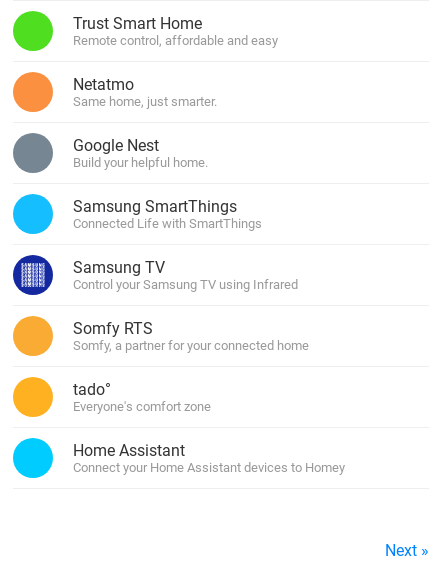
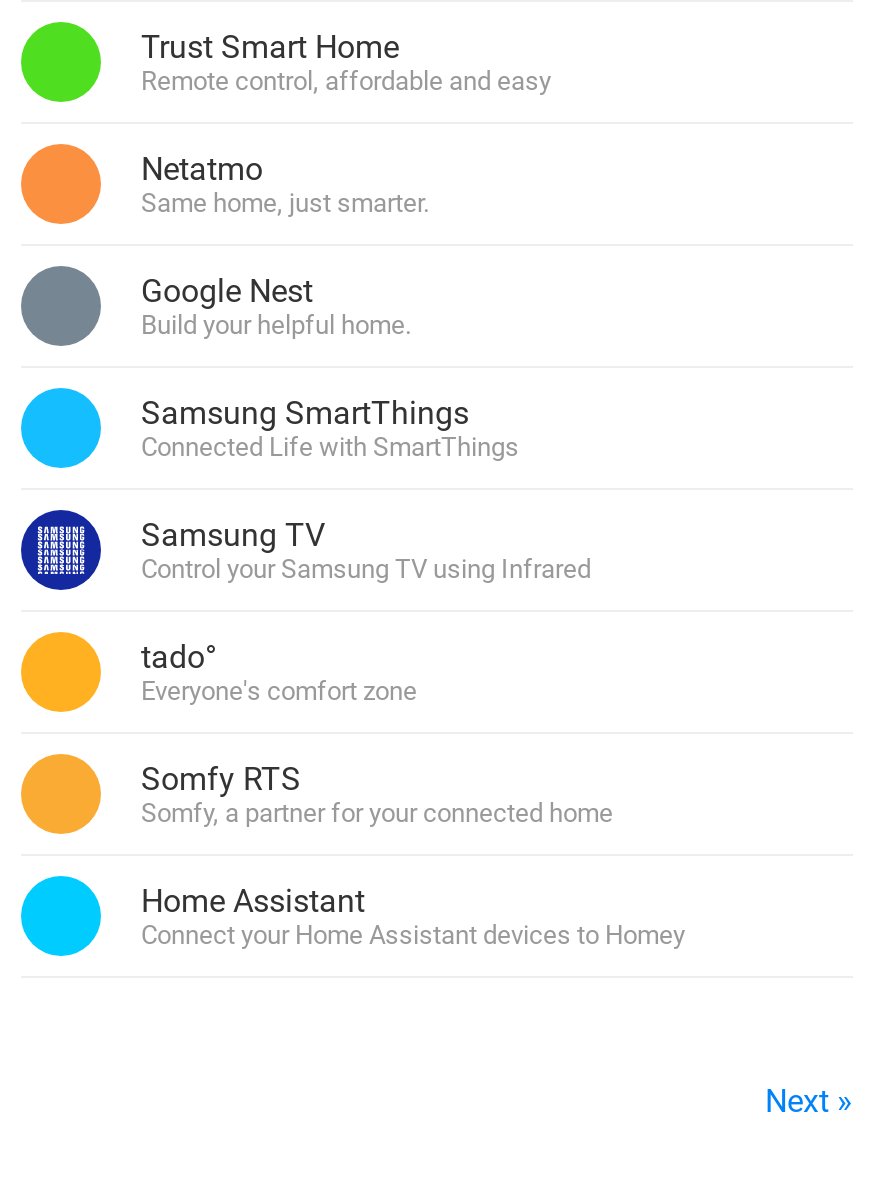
moved down: Somfy RTS | Somfy, a partner for your connected home

moved up: tado° | Everyone's comfort zone
